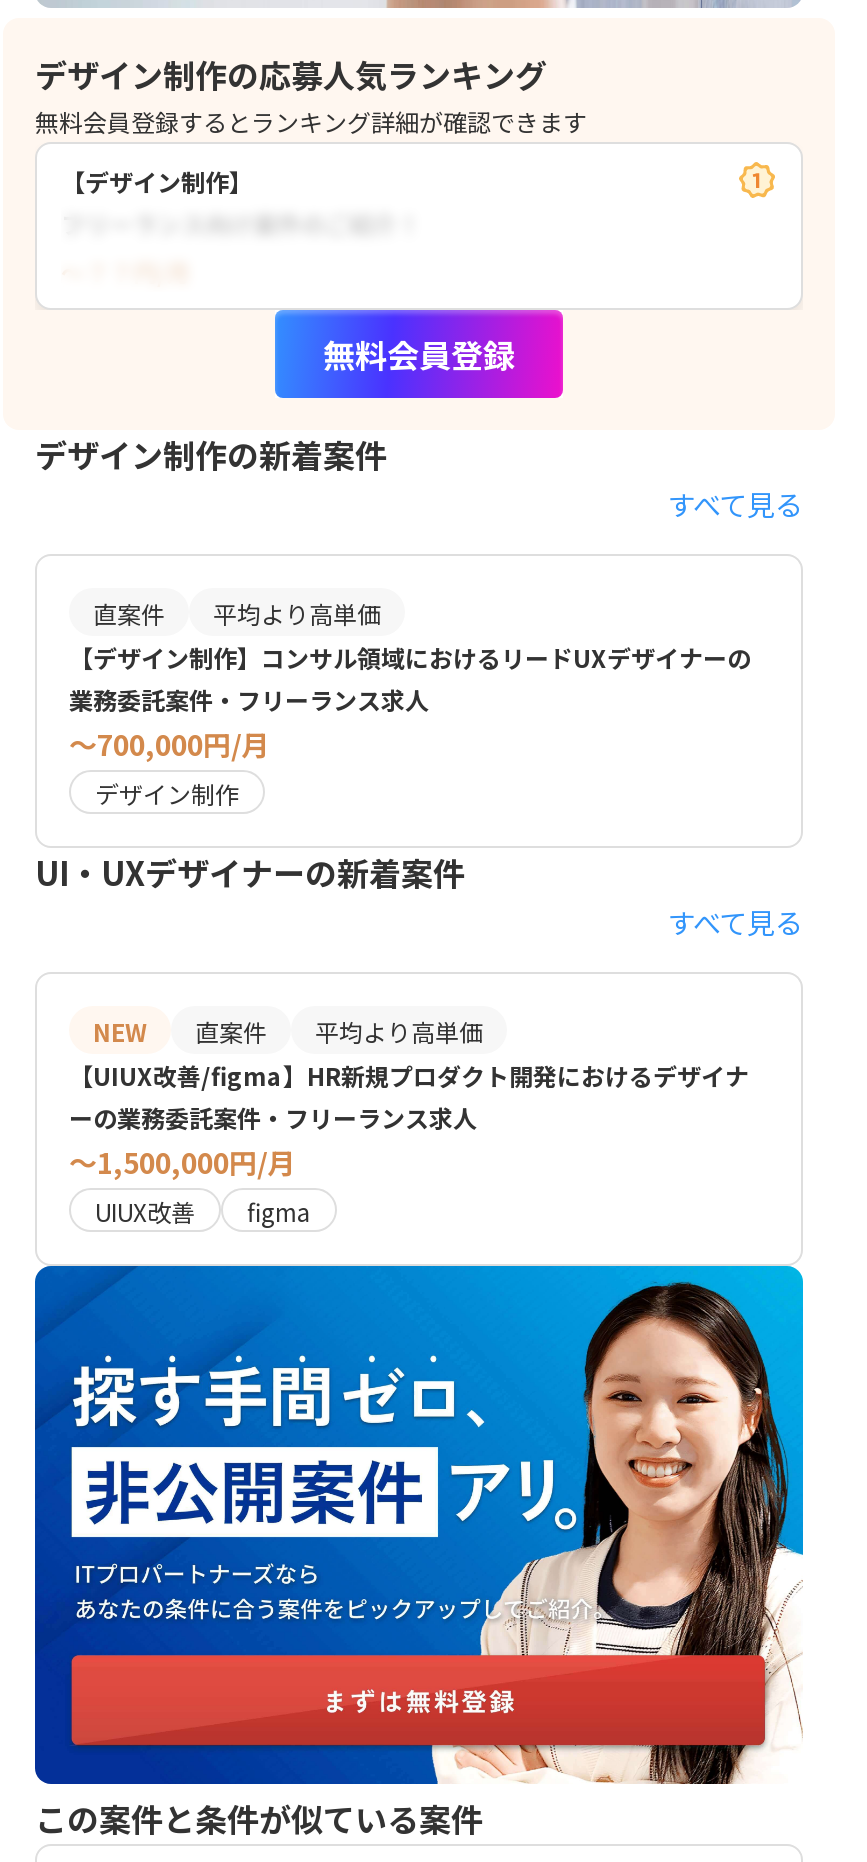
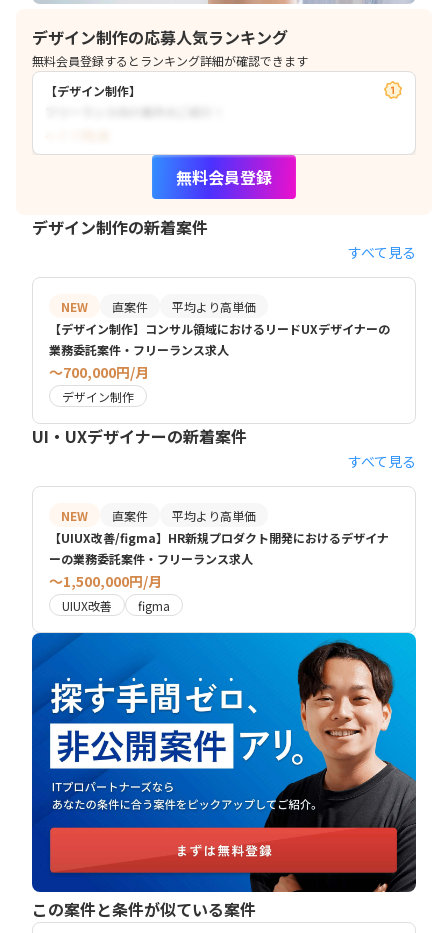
+ NEW

- [image]
+ [image]
